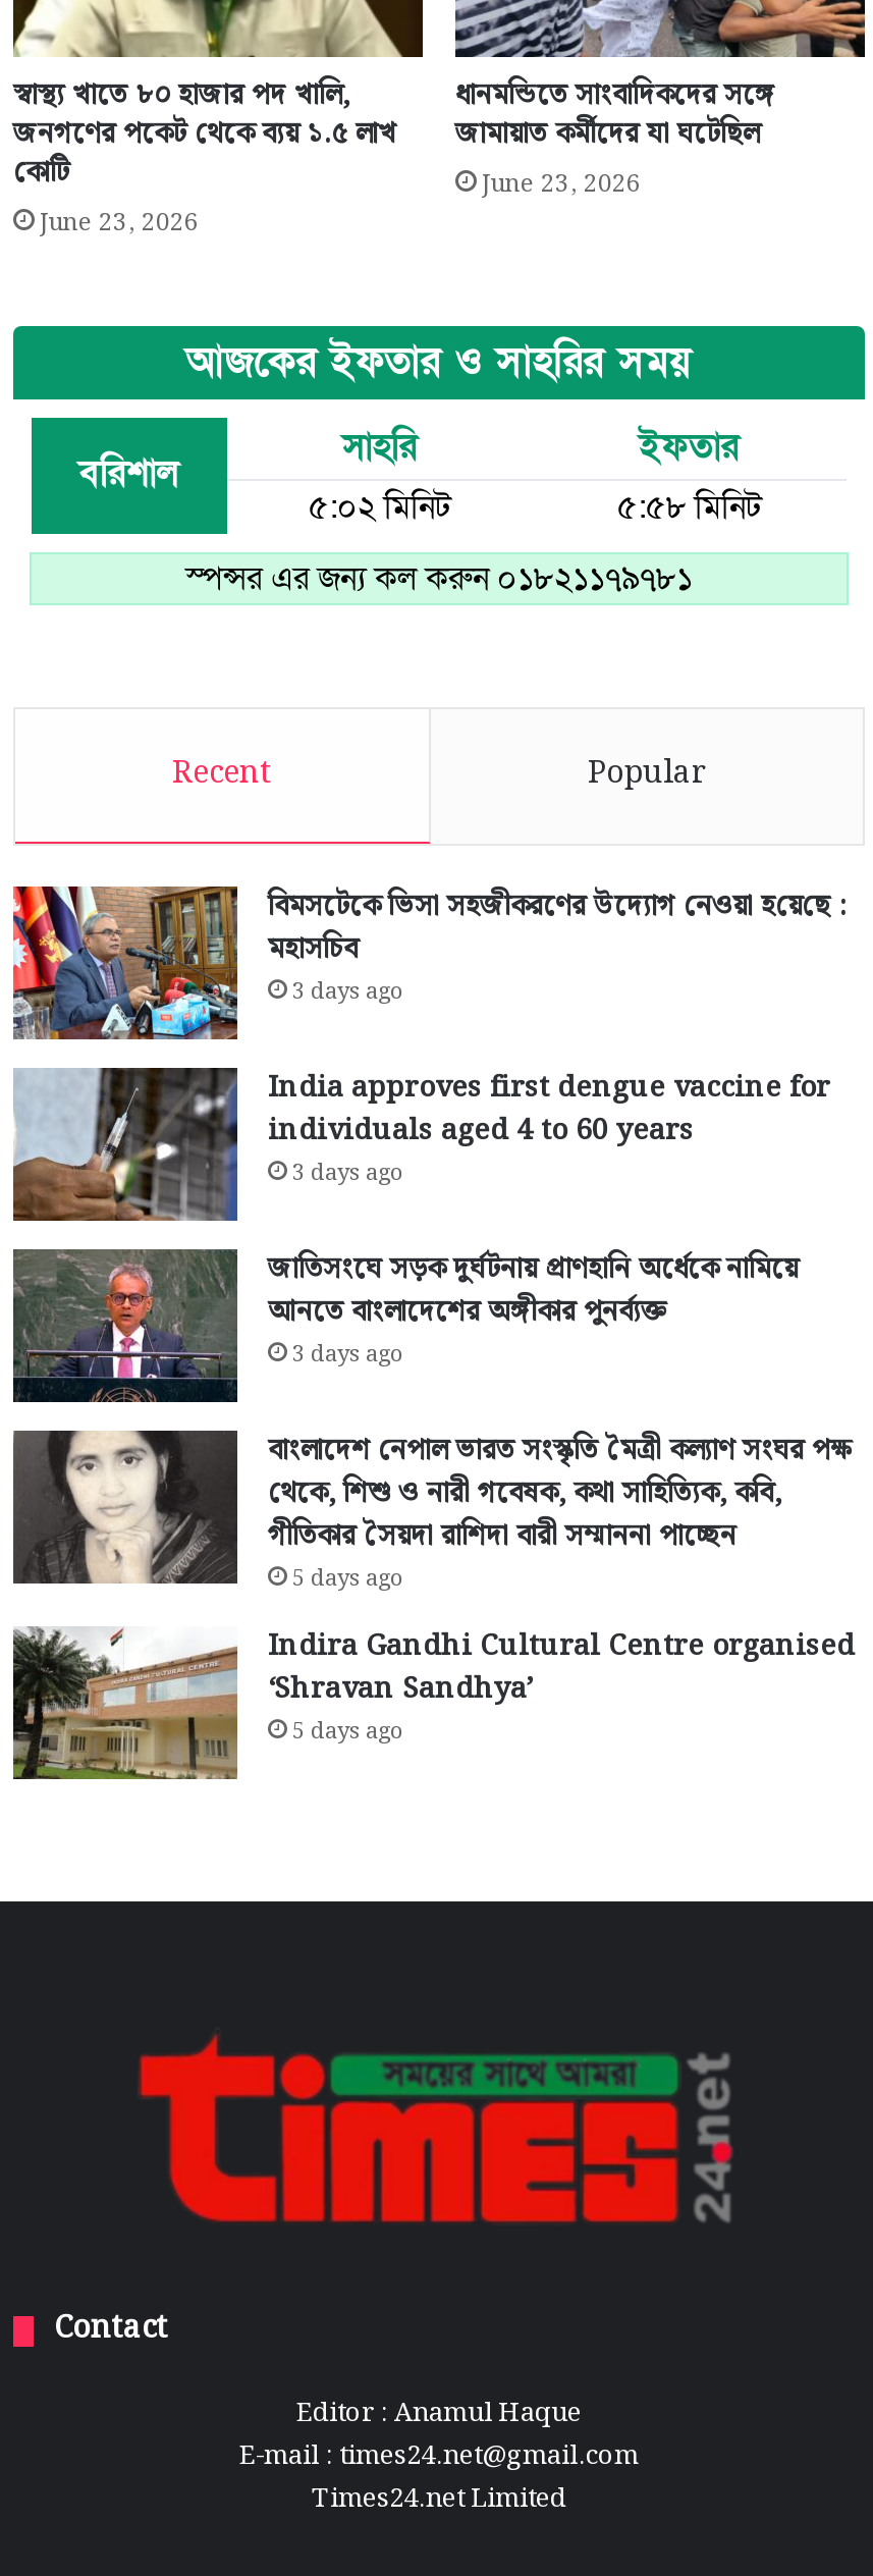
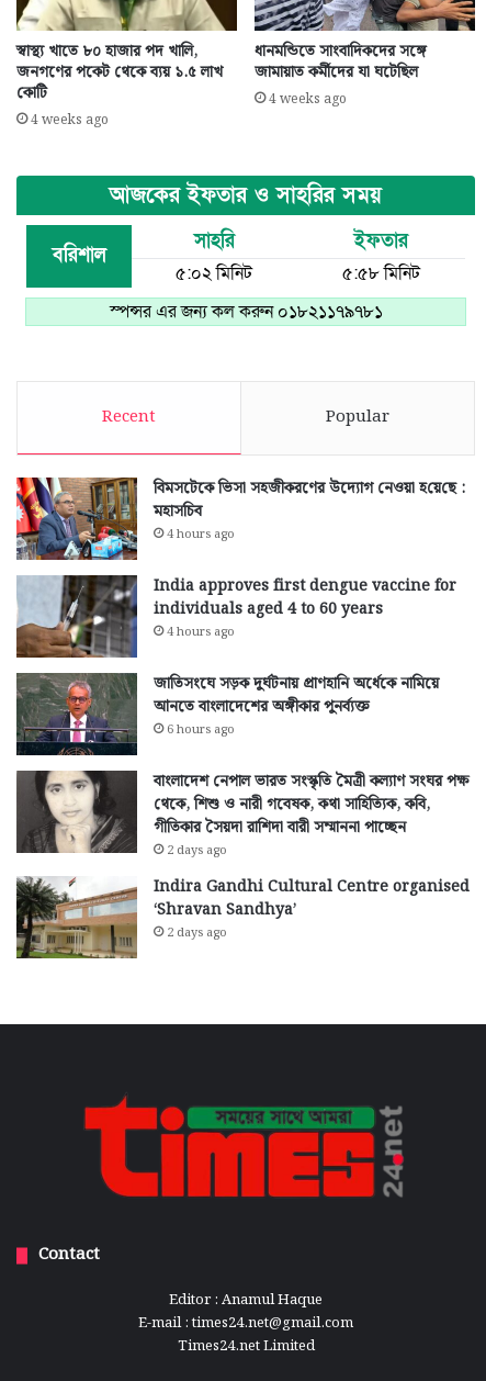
- June 23, 2026
+ 4 weeks ago

- June 23, 2026
+ 4 weeks ago

- 3 days ago
+ 4 hours ago

- 3 days ago
+ 4 hours ago

- 3 days ago
+ 6 hours ago

- 5 days ago
+ 2 days ago

- 5 days ago
+ 2 days ago
